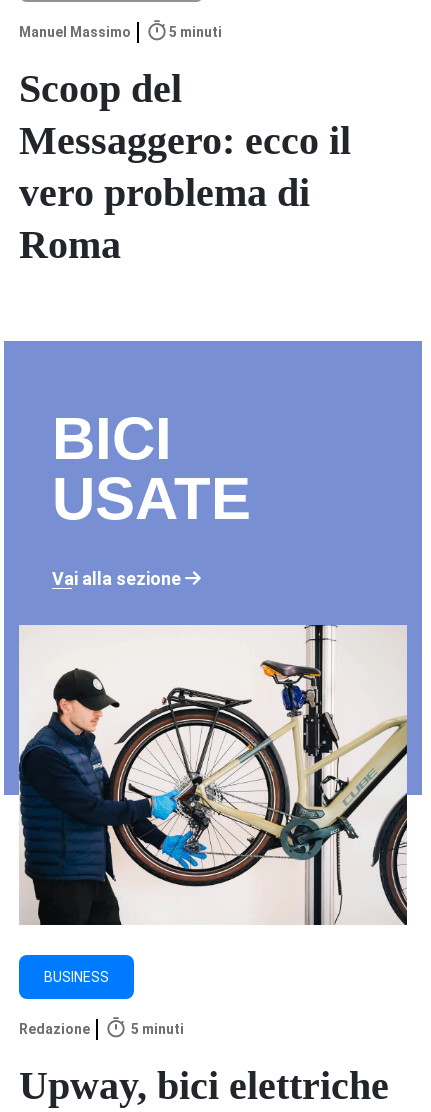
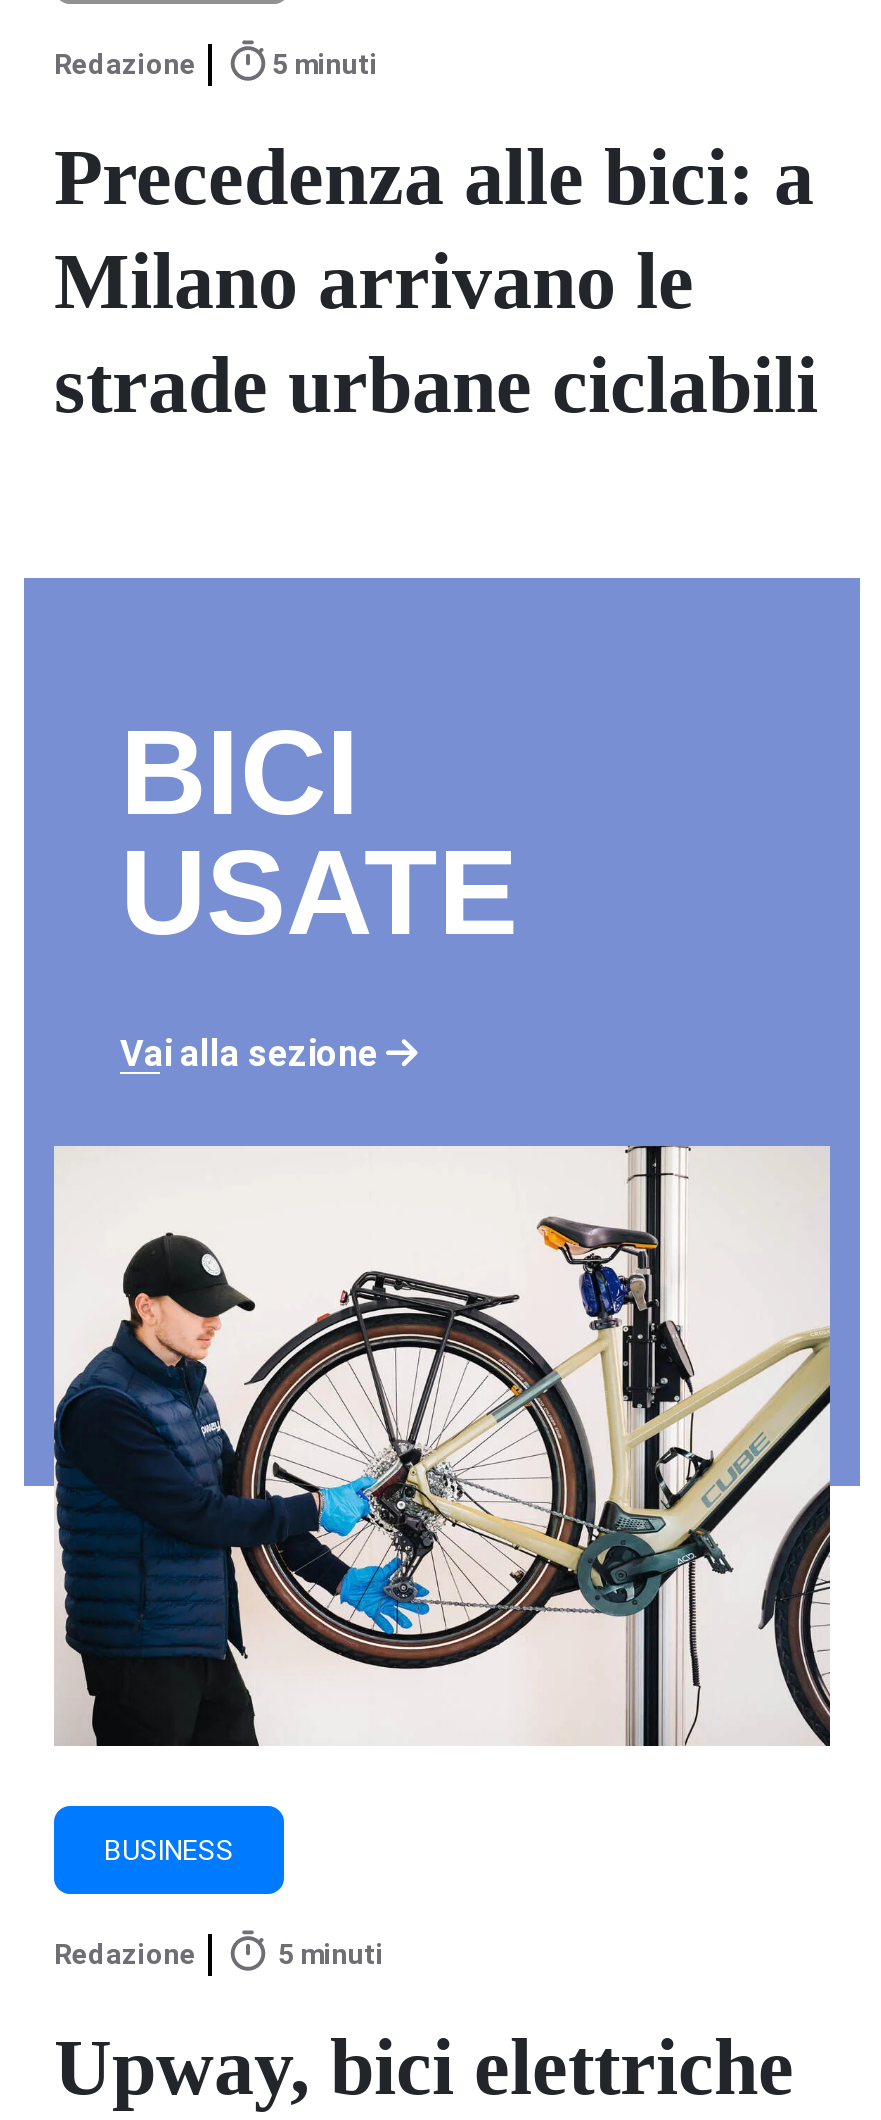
- Manuel Massimo
+ Redazione

- Scoop del
- Messaggero: ecco il
- vero problema di
- Roma
+ Precedenza alle bici: a
+ Milano arrivano le
+ strade urbane ciclabili
